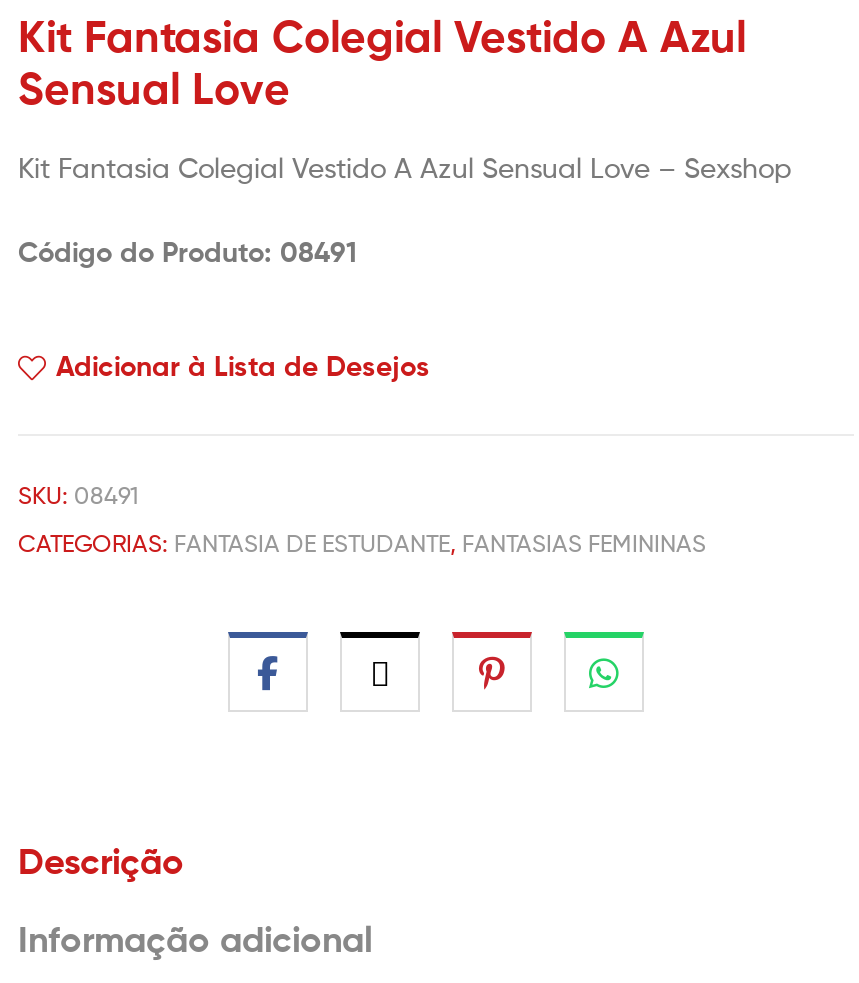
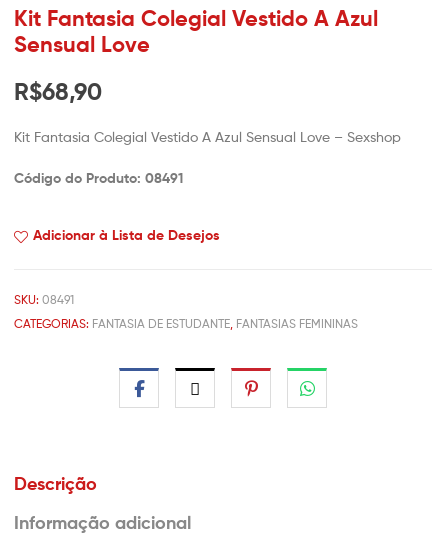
+ R$68,90
